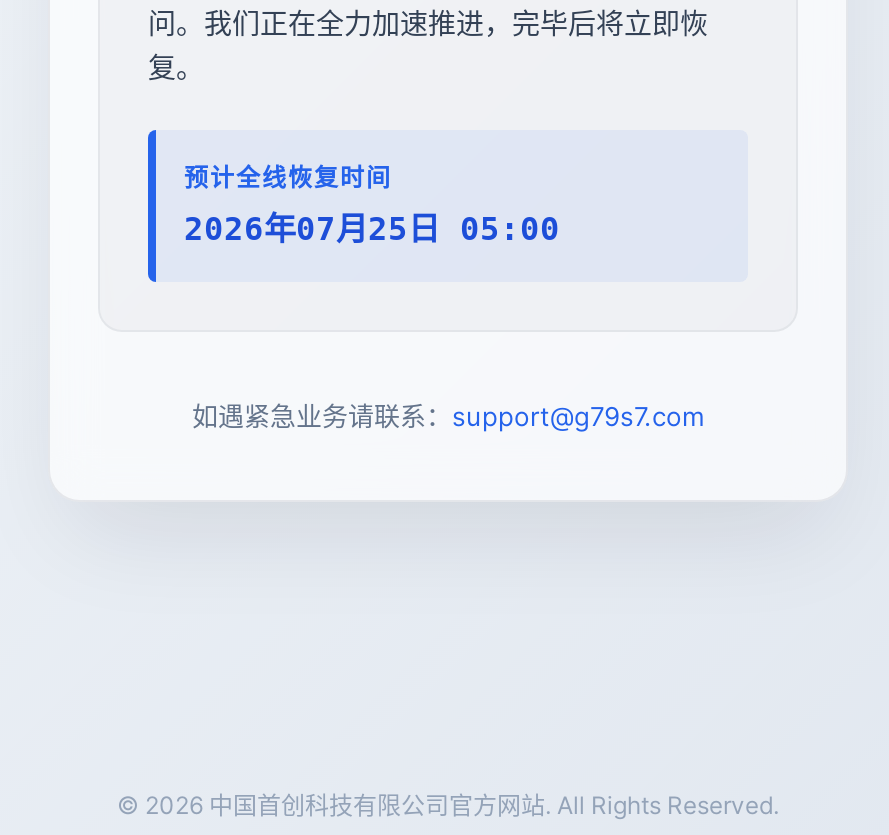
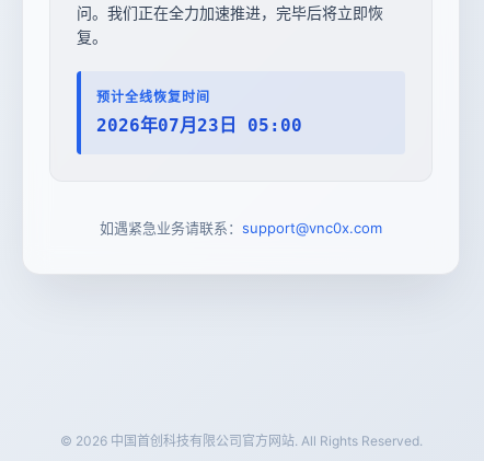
- 2026年07月25日 05:00
+ 2026年07月23日 05:00

- 如遇紧急业务请联系：support@g79s7.com
+ 如遇紧急业务请联系：support@vnc0x.com
